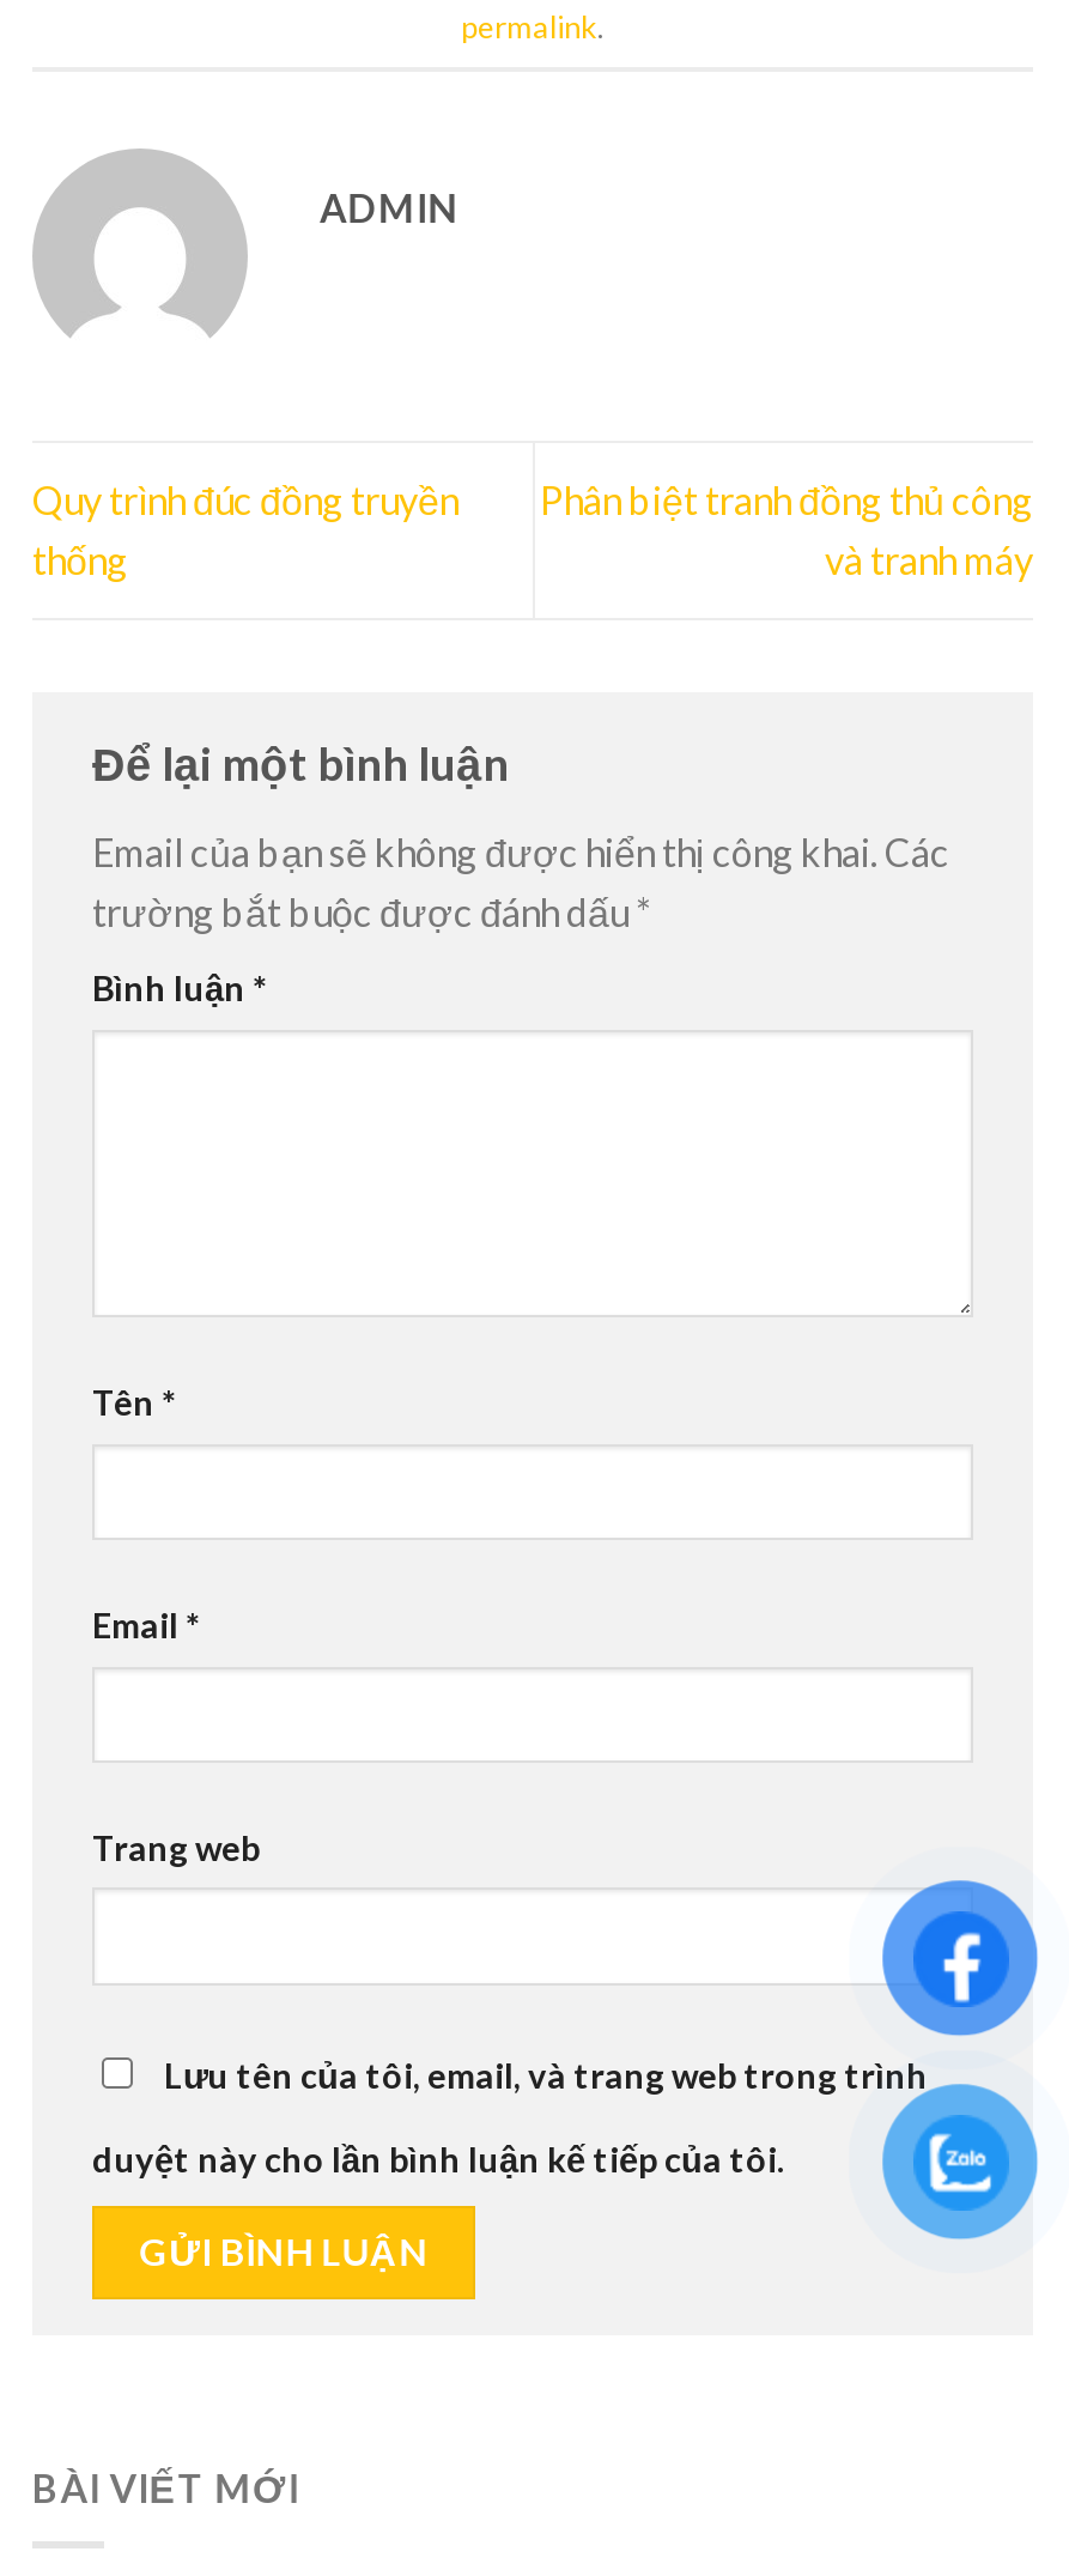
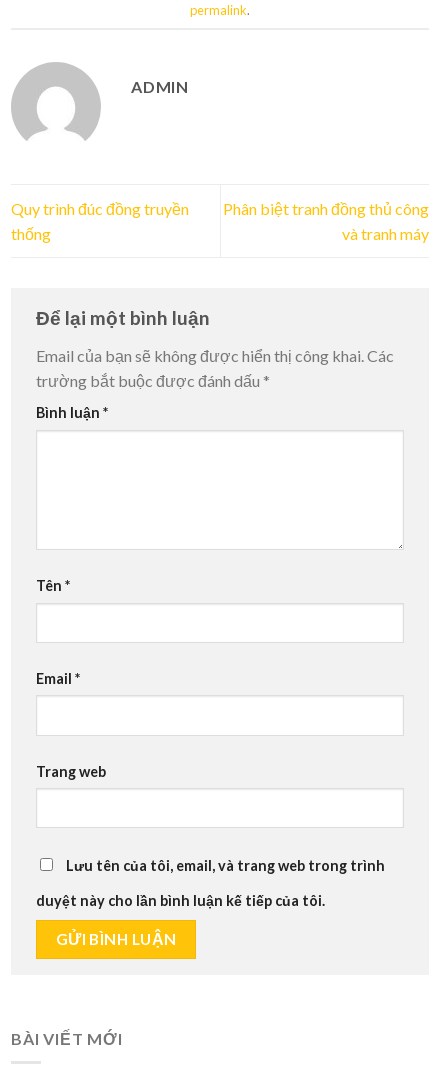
- [image]

- [image]
